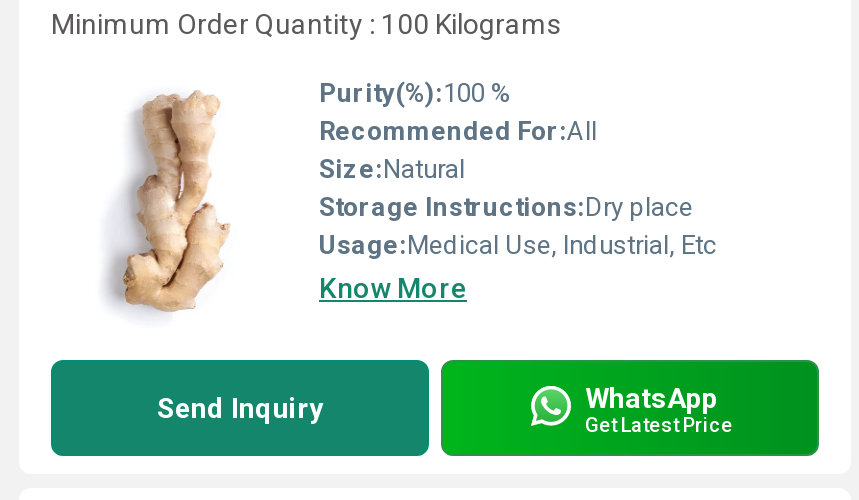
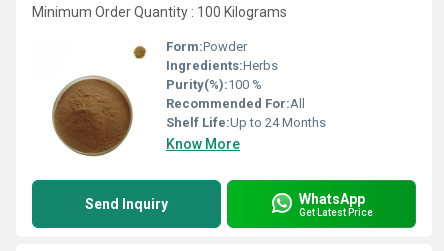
+ Form:Powder
+ Ingredients:Herbs

moved down: Purity(%):100 % | Recommended For:All

- [image]
- Size:Natural
- Storage Instructions:Dry place
- Usage:Medical Use, Industrial, Etc
+ [image]
+ Shelf Life:Up to 24 Months
